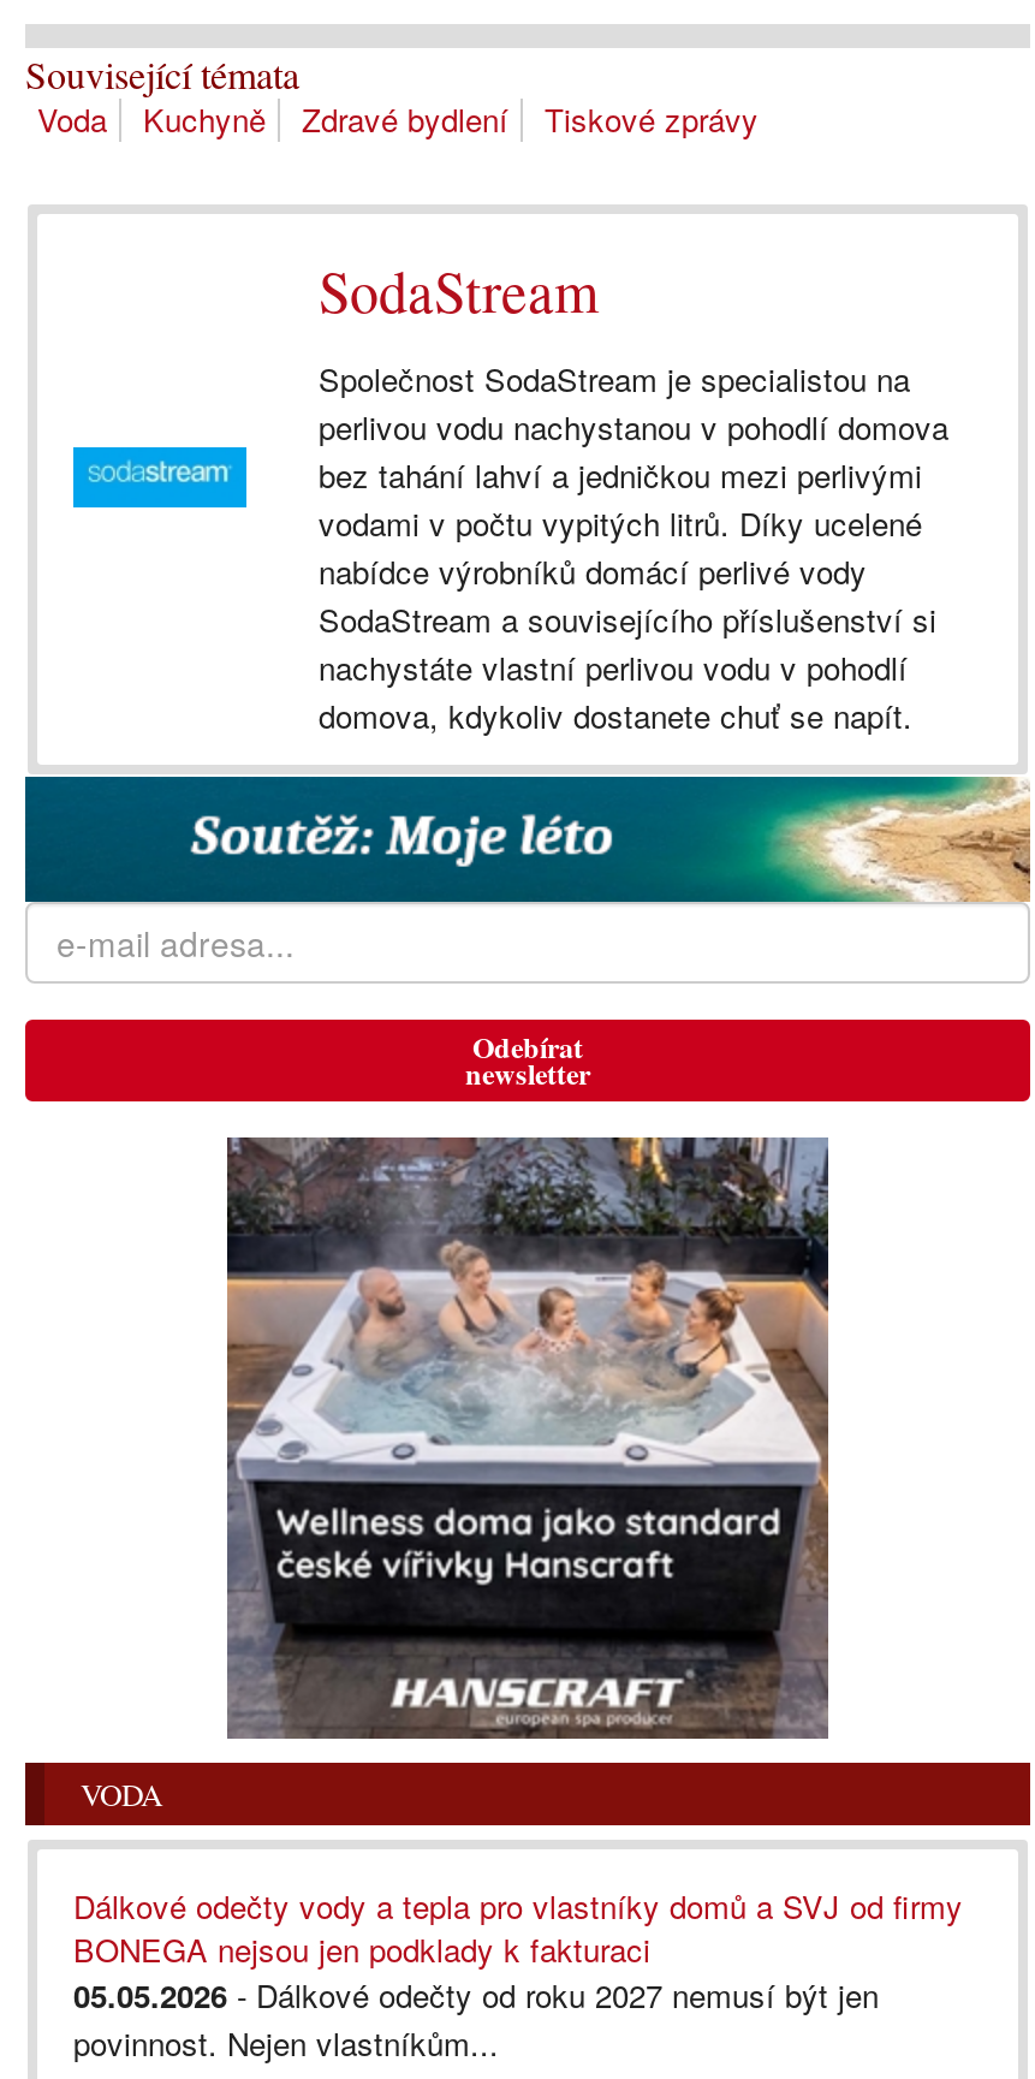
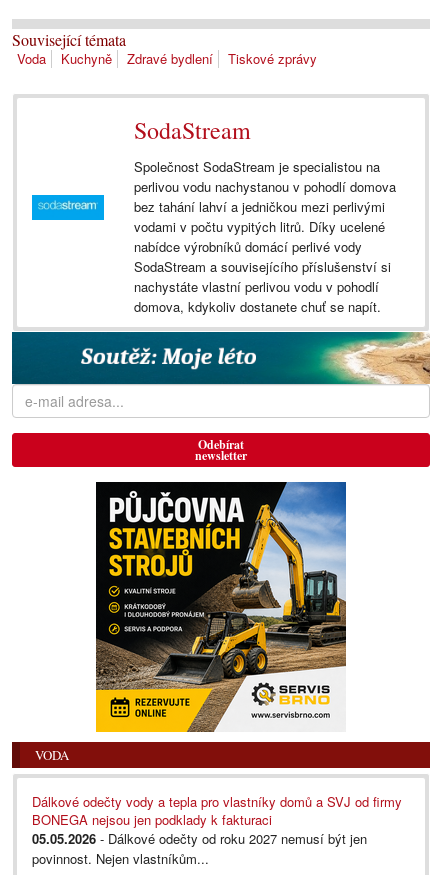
- [image]
+ [image]
